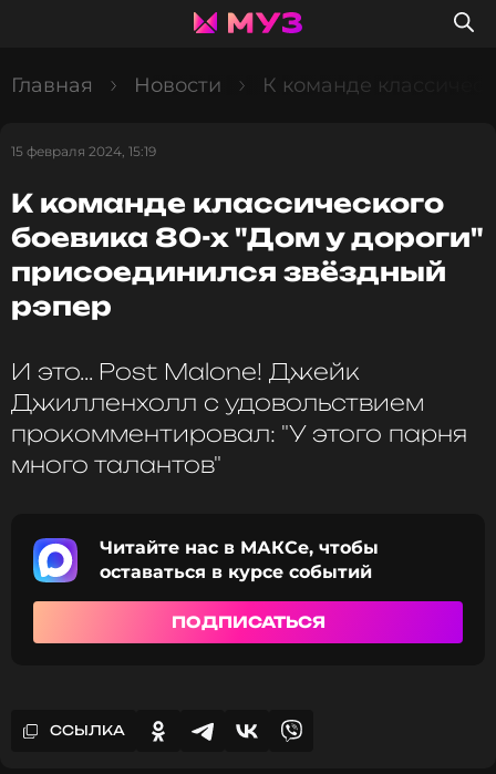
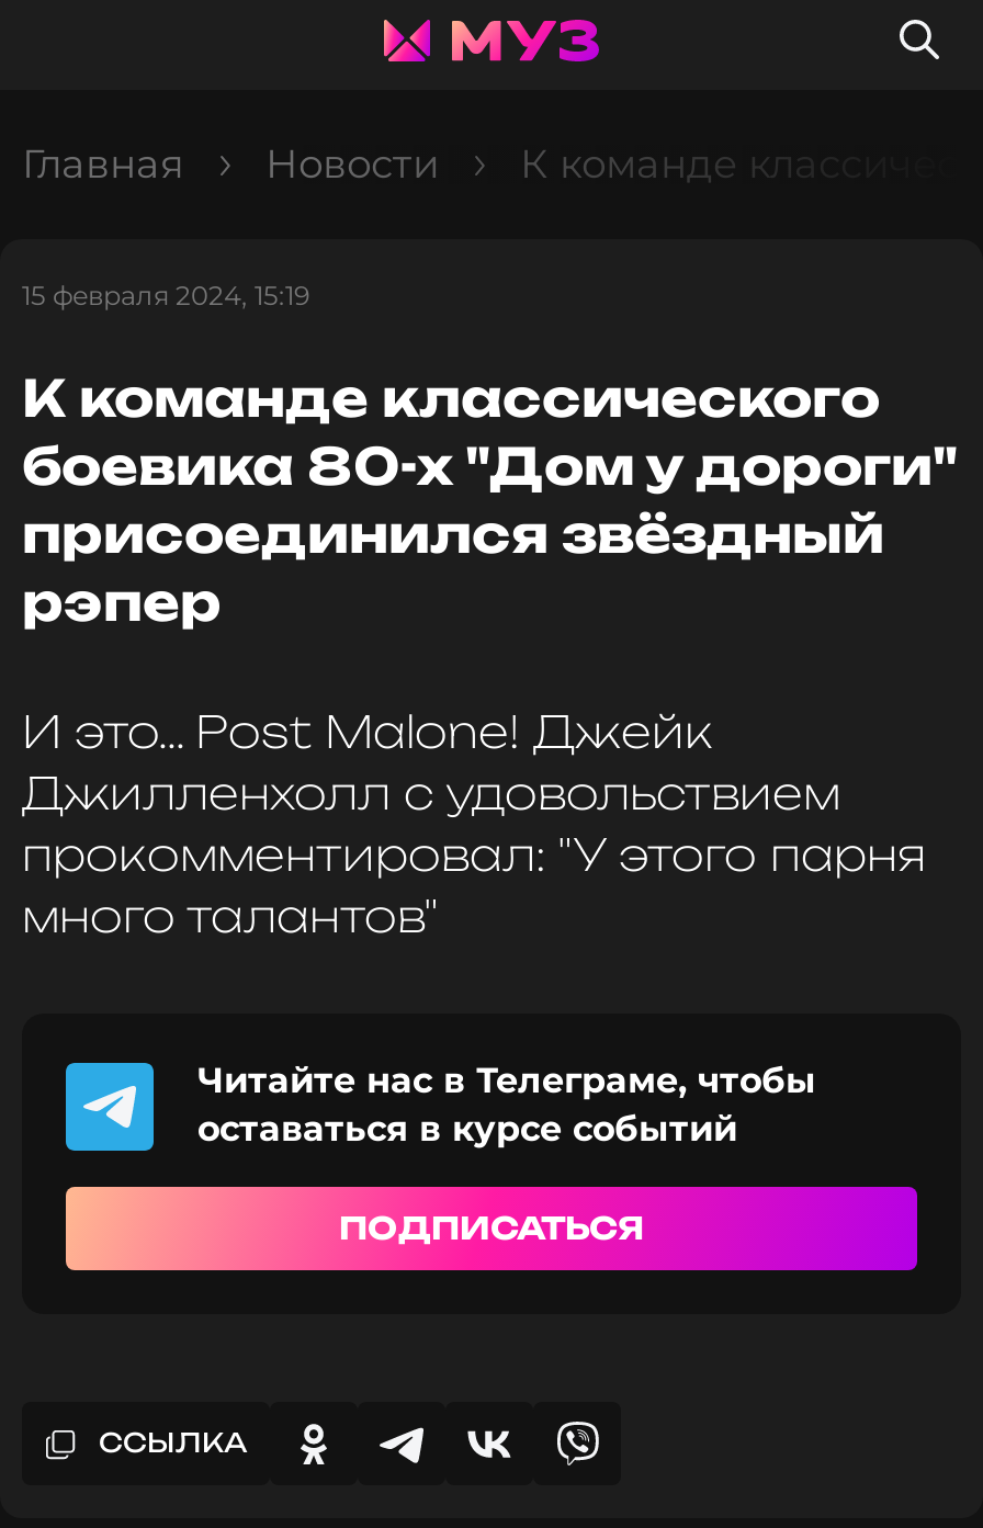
- [image]
- Читайте нас в МАКСе, чтобы
+ [image]
+ Читайте нас в Телеграме, чтобы
